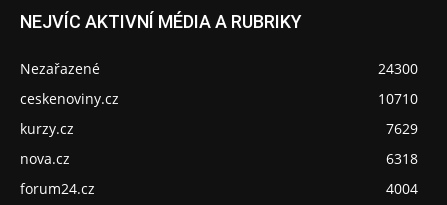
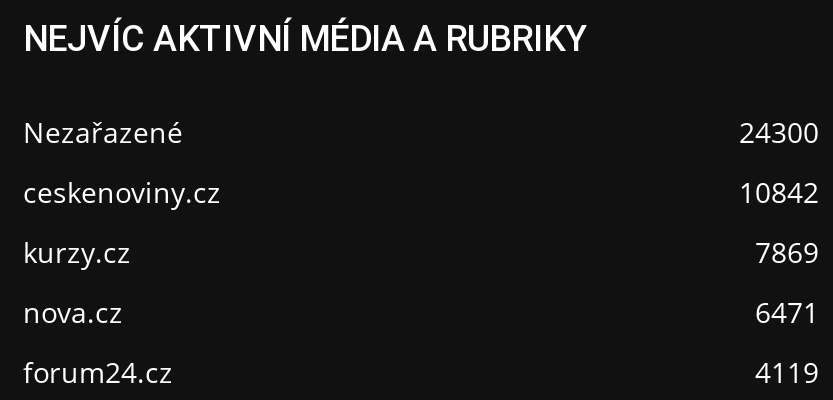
- 10710
+ 10842

- 7629
+ 7869

- 6318
+ 6471

- 4004
+ 4119
